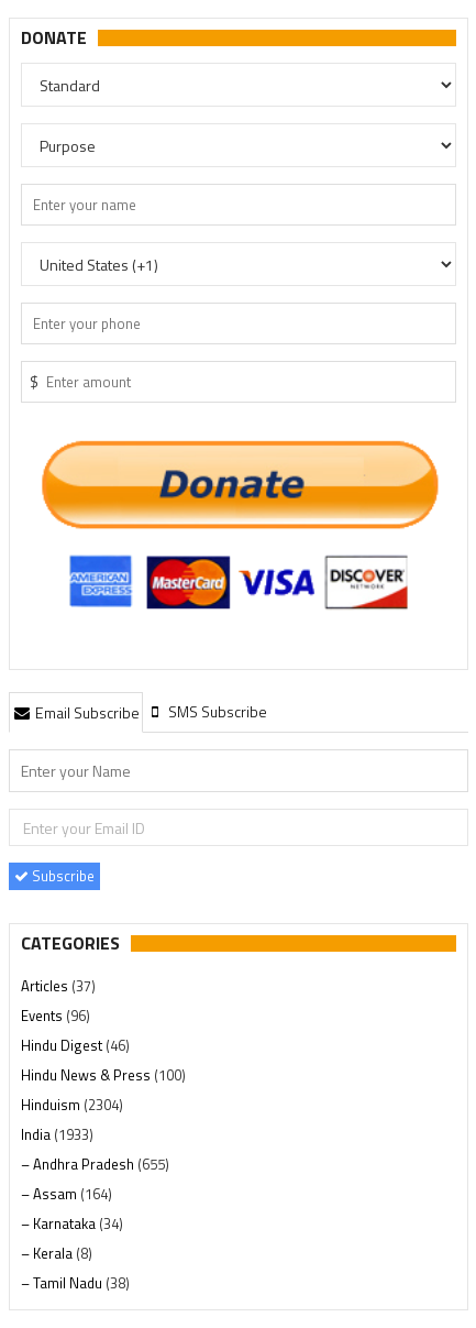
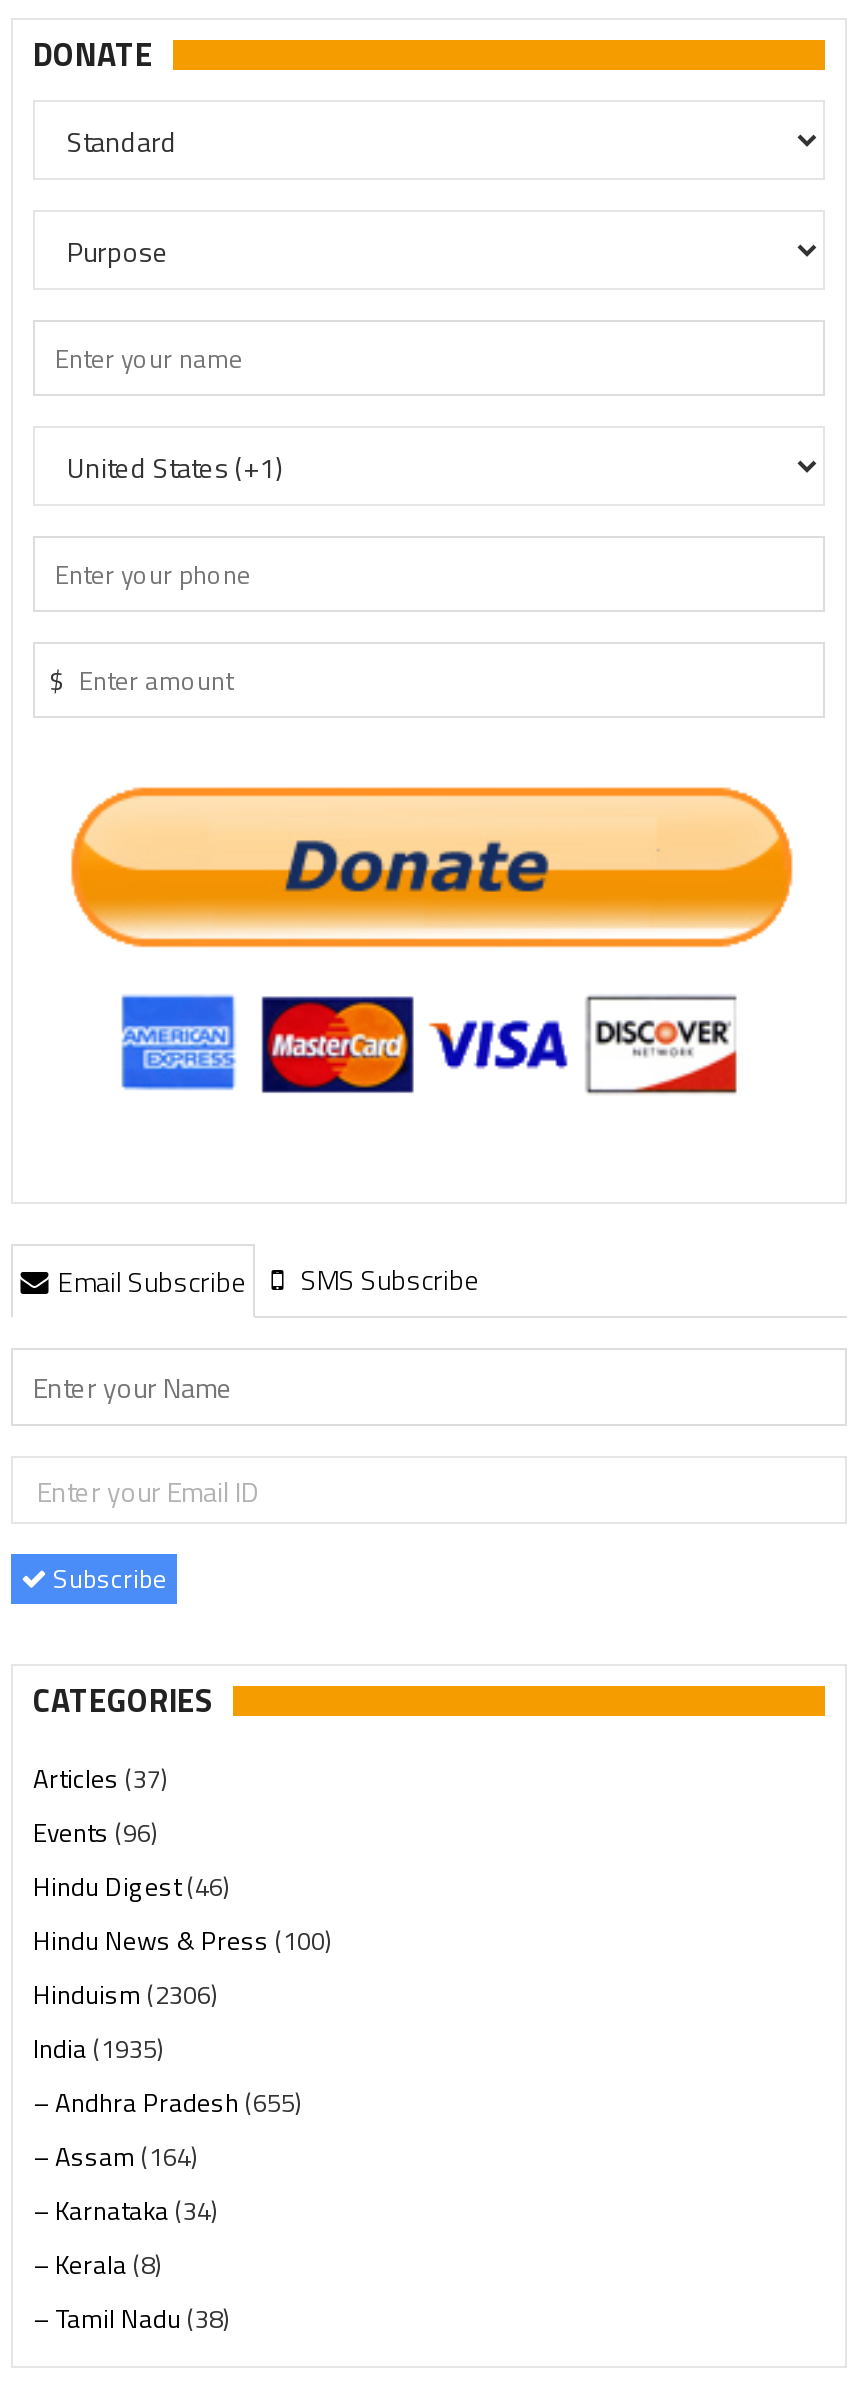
- Hinduism (2304)
+ Hinduism (2306)

- India (1933)
+ India (1935)
